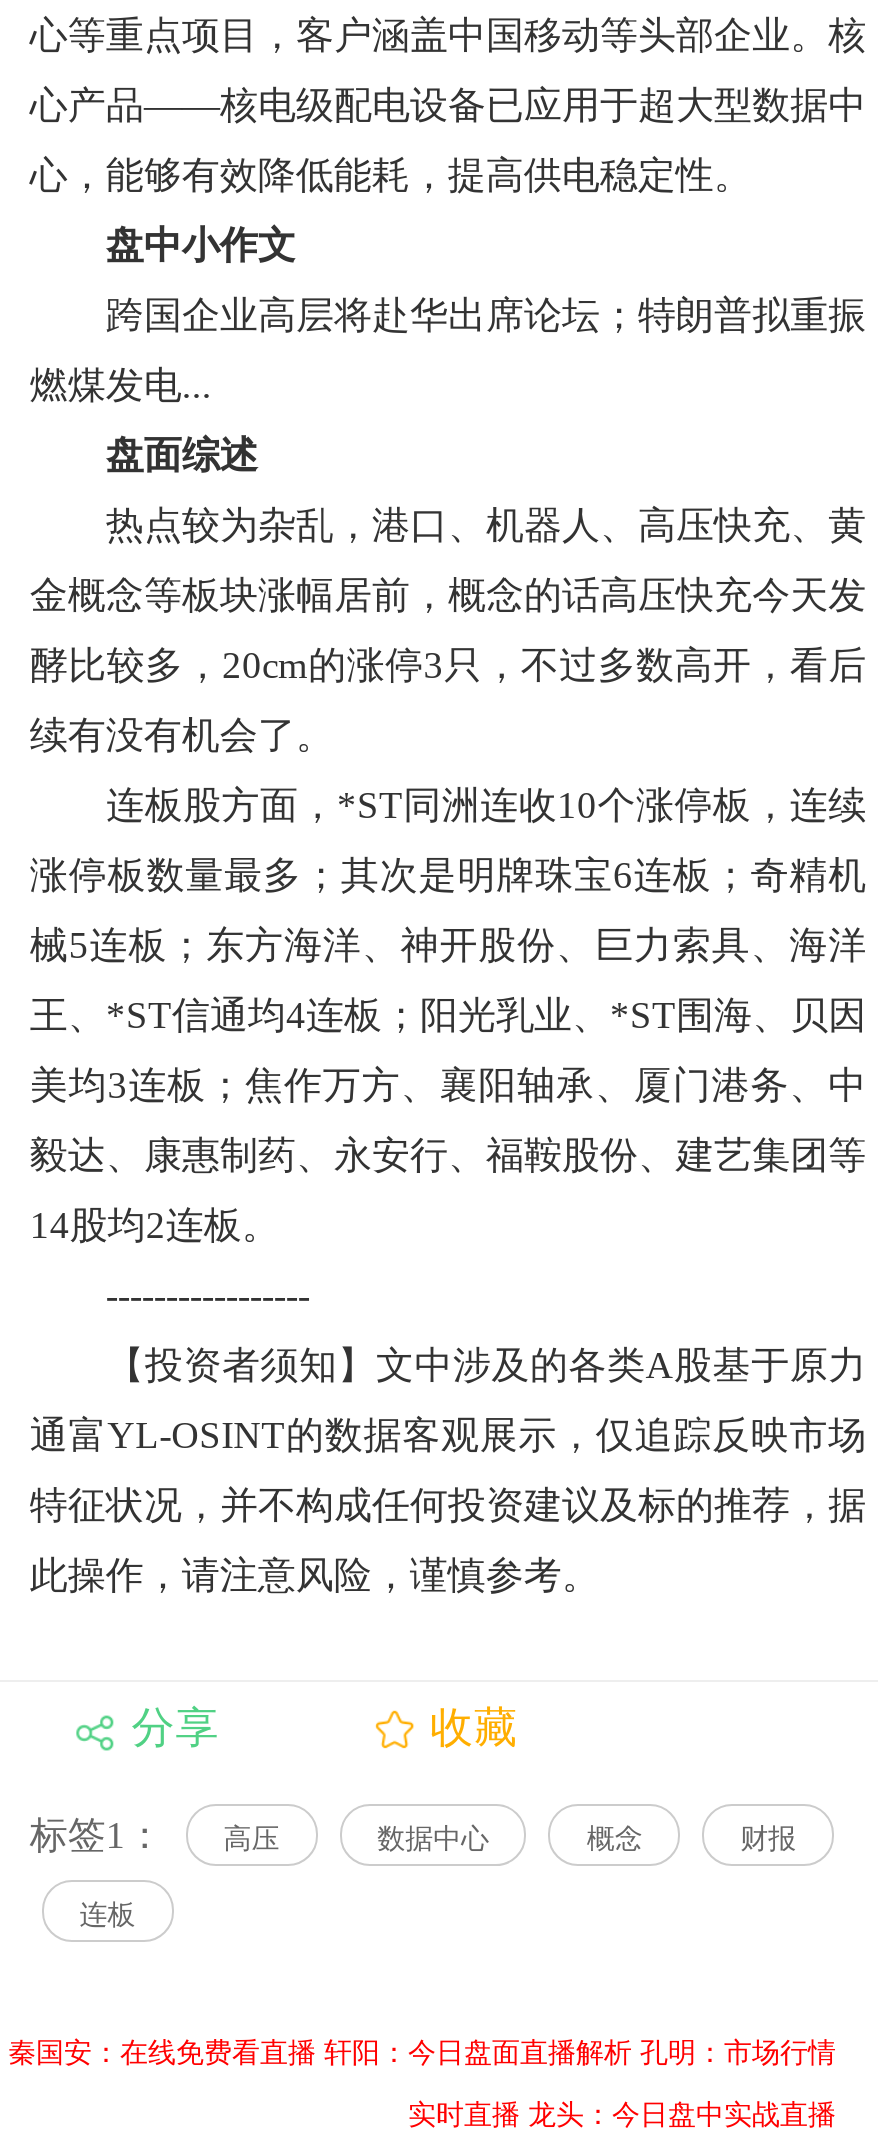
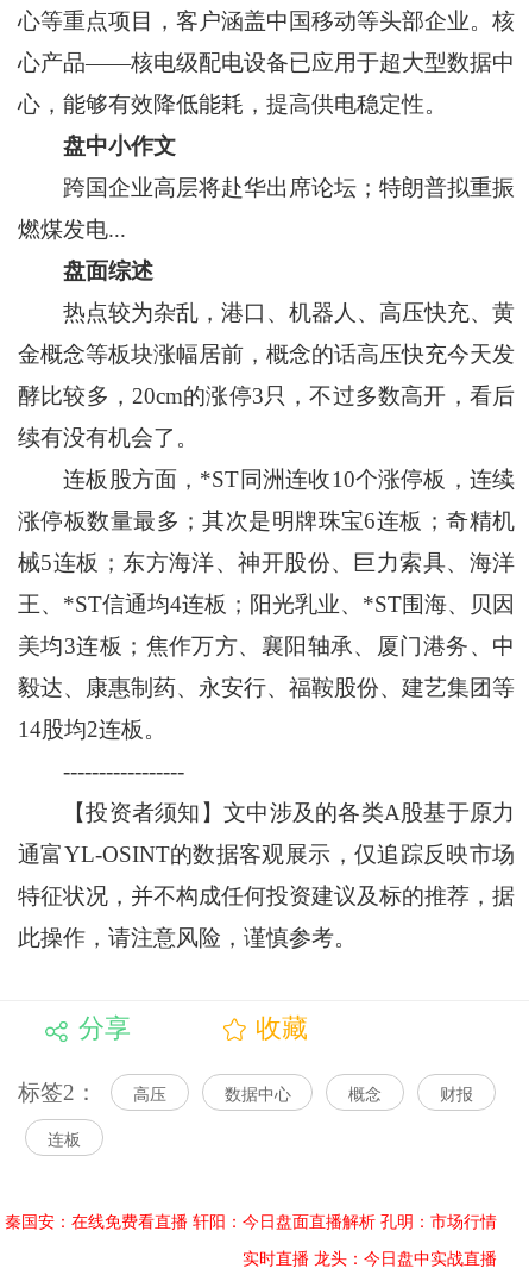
- 标签1： 高压
+ 标签2： 高压
